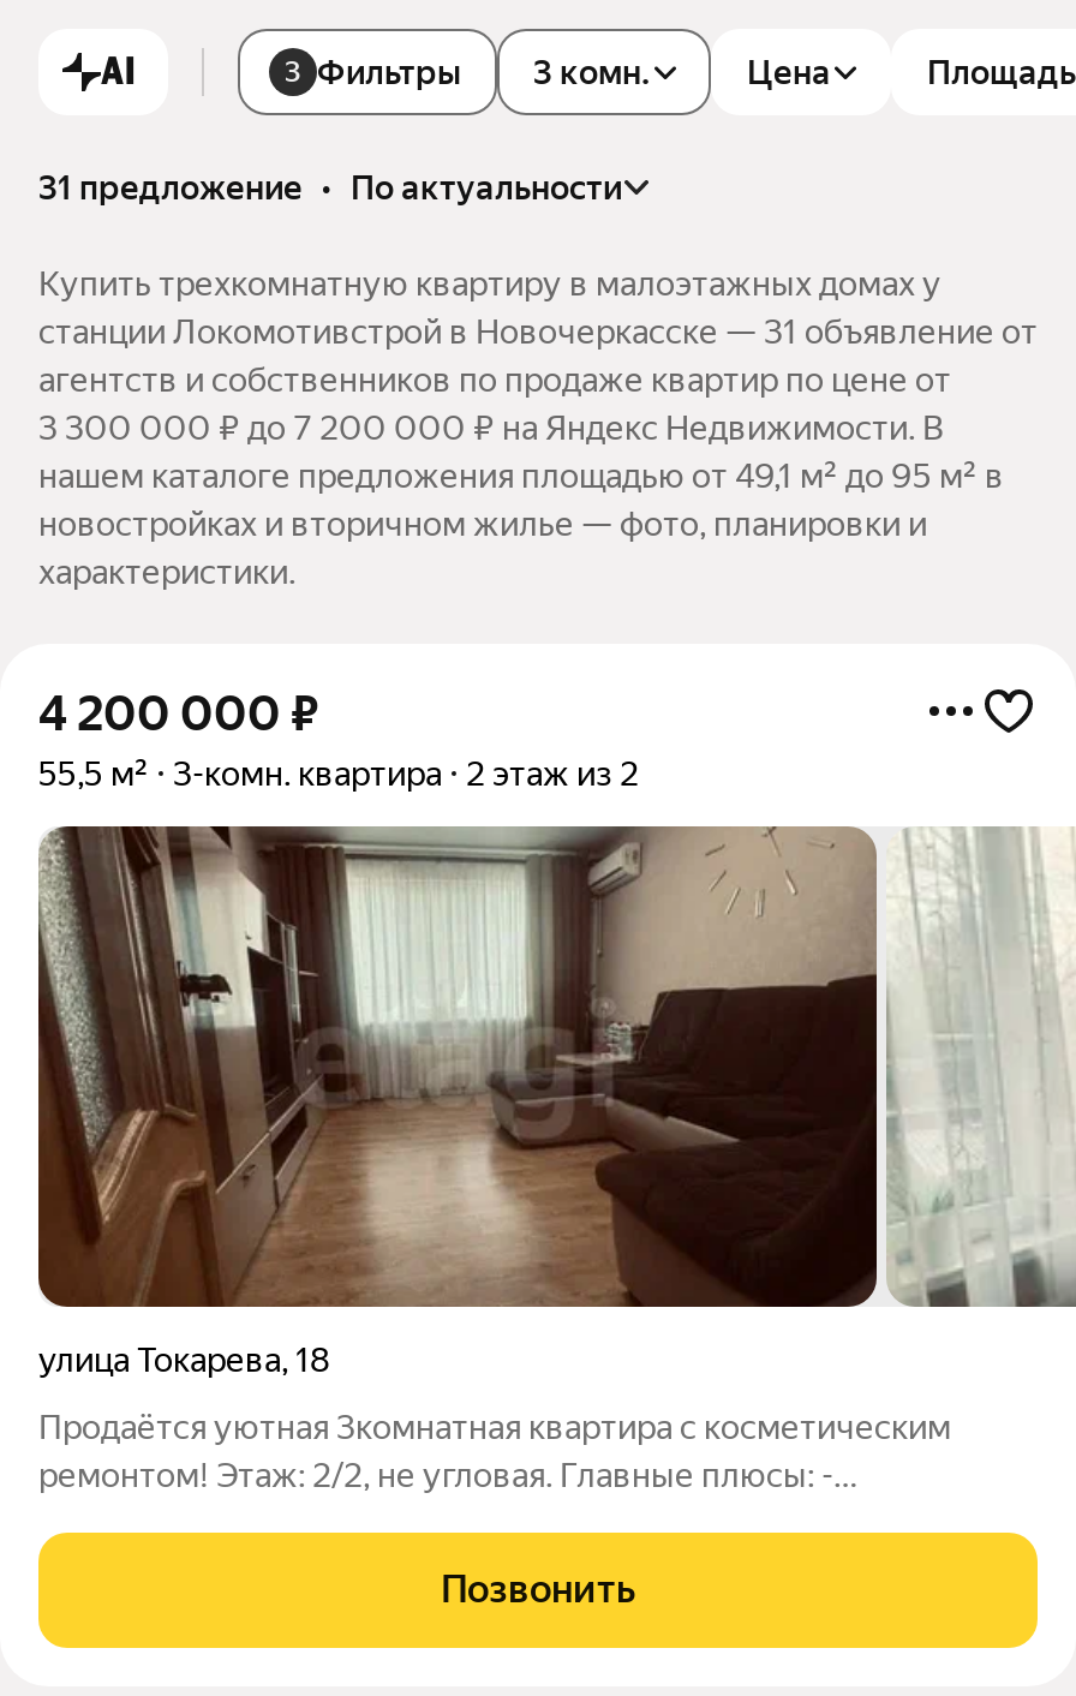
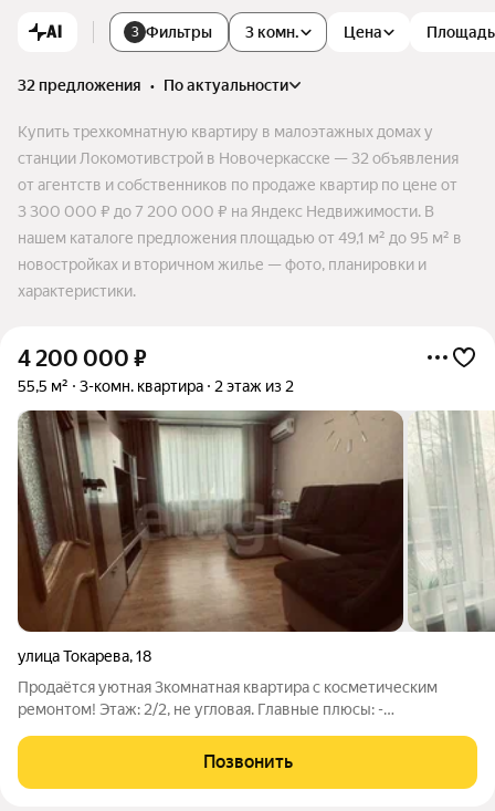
- 31 предложение • по актуальности
+ 32 предложения • по актуальности

- станции Локомотивстрой в Новочеркасске — 31 объявление от
- агентств и собственников по продаже квартир по цене от
+ станции Локомотивстрой в Новочеркасске — 32 объявления
+ от агентств и собственников по продаже квартир по цене от
